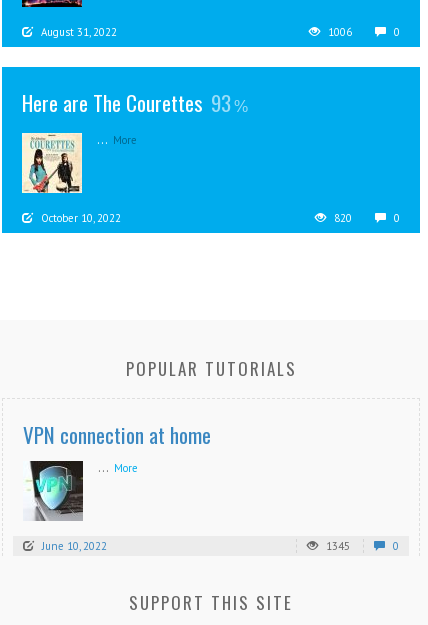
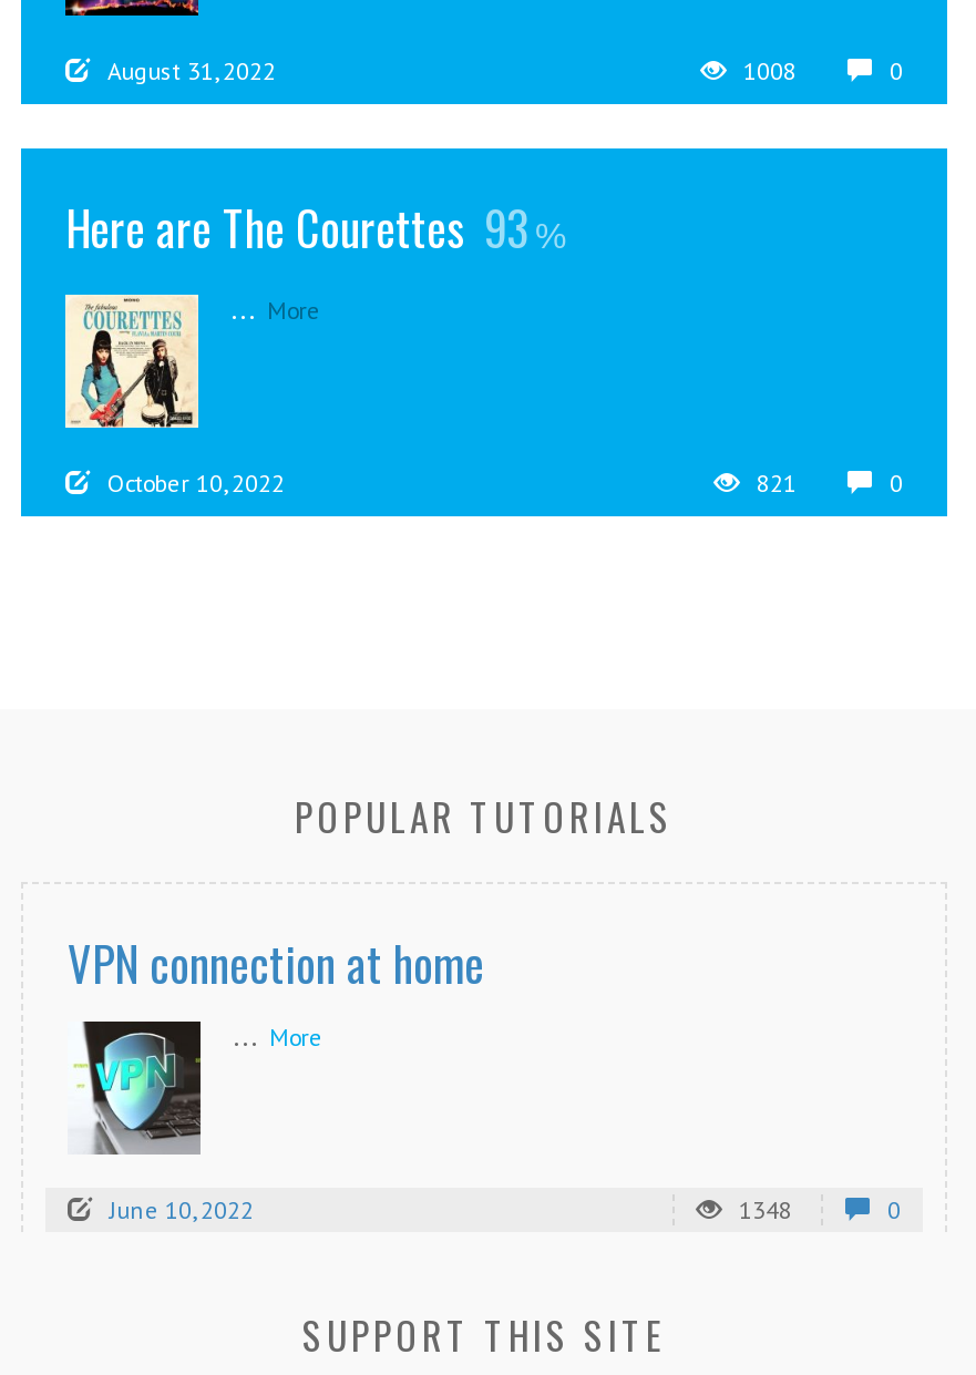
- 1006
+ 1008

- 820
+ 821

- 1345
+ 1348
